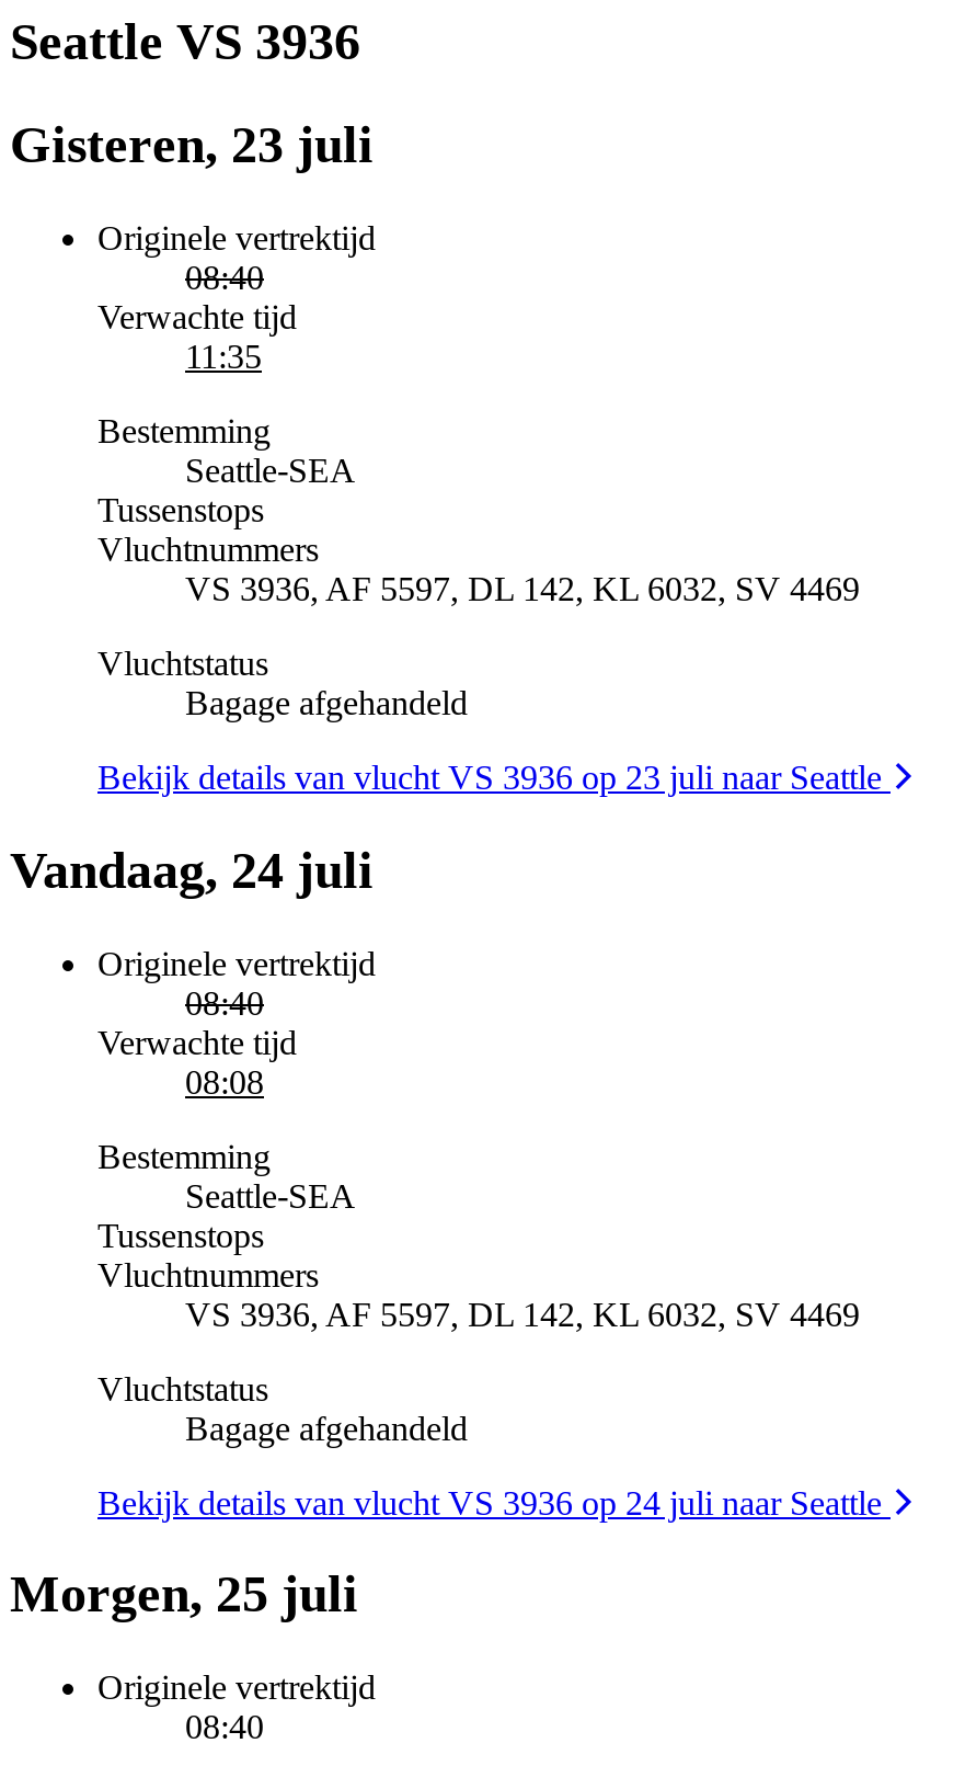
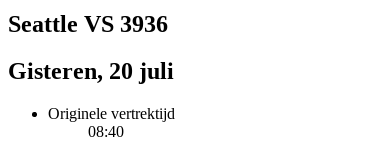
- Gisteren, 23 juli
- Originele vertrektijd
- 08:40
- Verwachte tijd
- 11:35
- Bestemming
- Seattle-SEA
- Tussenstops
- Vluchtnummers
- VS 3936, AF 5597, DL 142, KL 6032, SV 4469
- Vluchtstatus
- Bagage afgehandeld
- Bekijk details van vlucht VS 3936 op 23 juli naar Seattle
- Vandaag, 24 juli
- Originele vertrektijd
- 08:40
- Verwachte tijd
- 08:08
- Bestemming
- Seattle-SEA
- Tussenstops
- Vluchtnummers
- VS 3936, AF 5597, DL 142, KL 6032, SV 4469
- Vluchtstatus
- Bagage afgehandeld
- Bekijk details van vlucht VS 3936 op 24 juli naar Seattle
- Morgen, 25 juli
+ Gisteren, 20 juli
